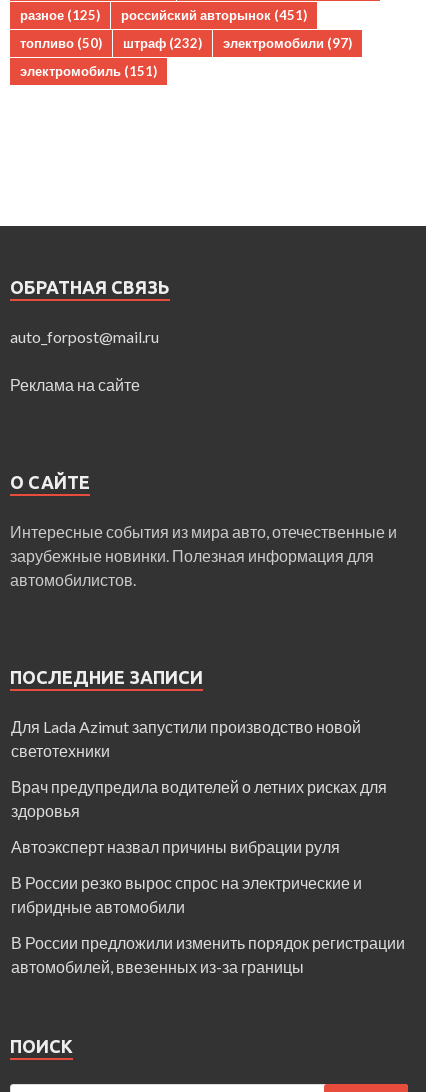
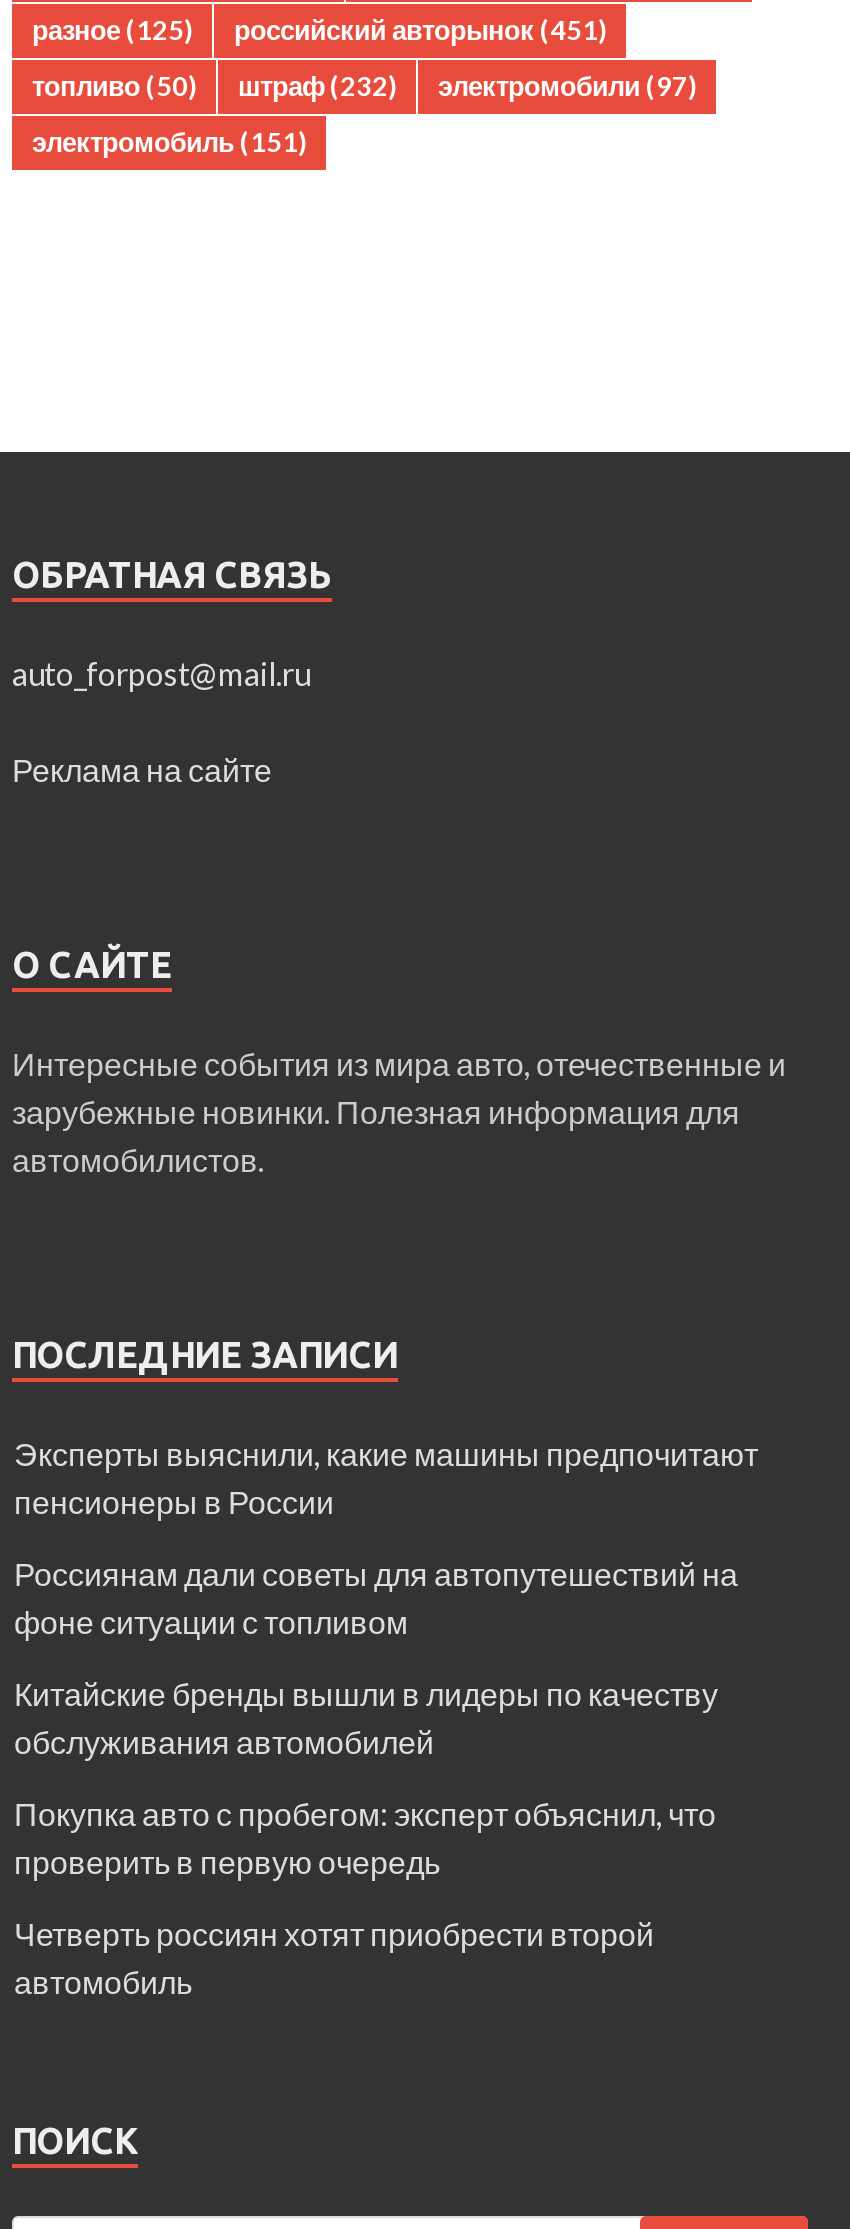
- Для Lada Azimut запустили производство новой
- светотехники
+ Эксперты выяснили, какие машины предпочитают
+ пенсионеры в России

- Врач предупредила водителей о летних рисках для
- здоровья
+ Россиянам дали советы для автопутешествий на
+ фоне ситуации с топливом

- Автоэксперт назвал причины вибрации руля
+ Китайские бренды вышли в лидеры по качеству
+ обслуживания автомобилей

- В России резко вырос спрос на электрические и
- гибридные автомобили
+ Покупка авто с пробегом: эксперт объяснил, что
+ проверить в первую очередь

- В России предложили изменить порядок регистрации
- автомобилей, ввезенных из-за границы
+ Четверть россиян хотят приобрести второй
+ автомобиль
